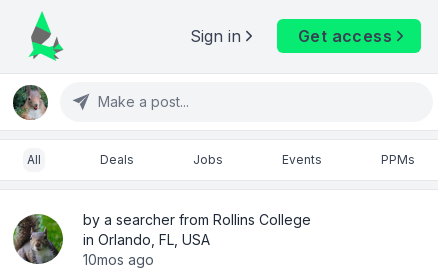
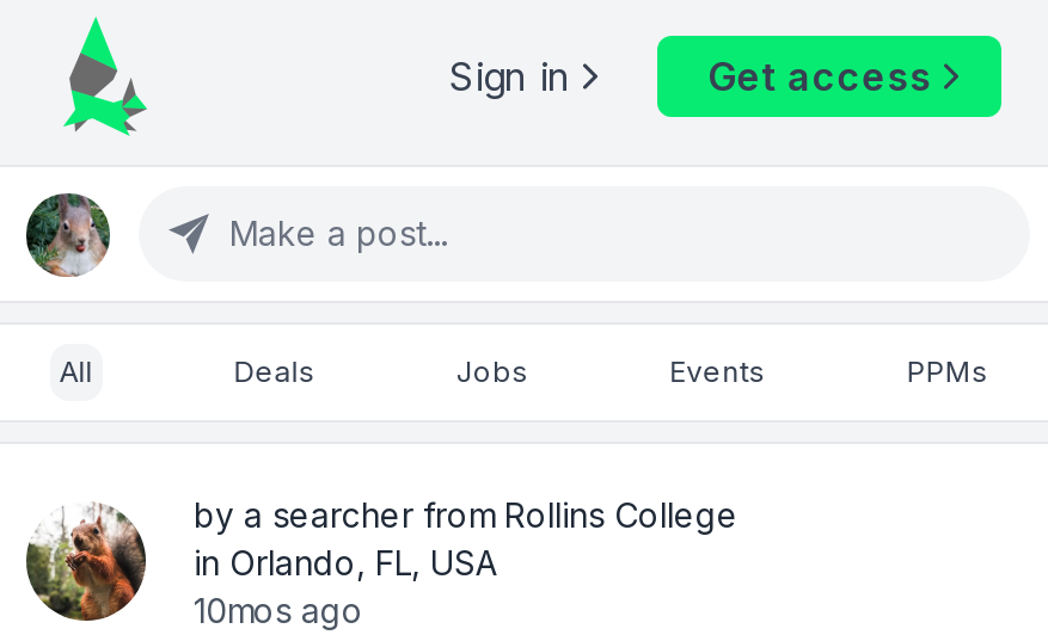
- [image]
+ [image]
